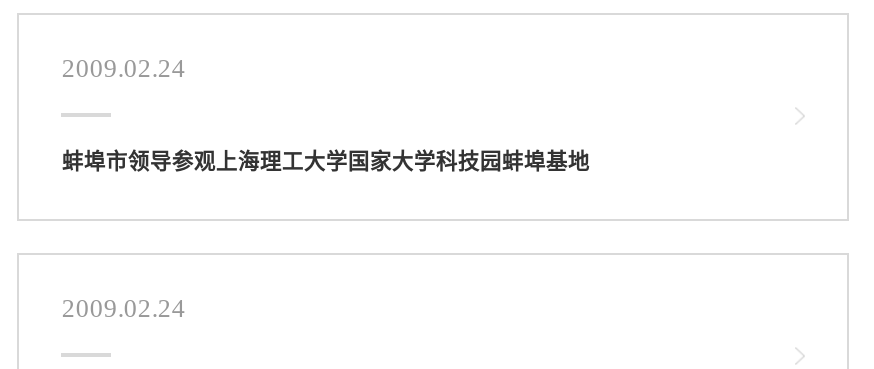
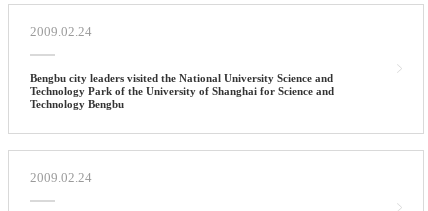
- 蚌埠市领导参观上海理工大学国家大学科技园蚌埠基地
+ Bengbu city leaders visited the National University Science and
+ Technology Park of the University of Shanghai for Science and
+ Technology Bengbu
